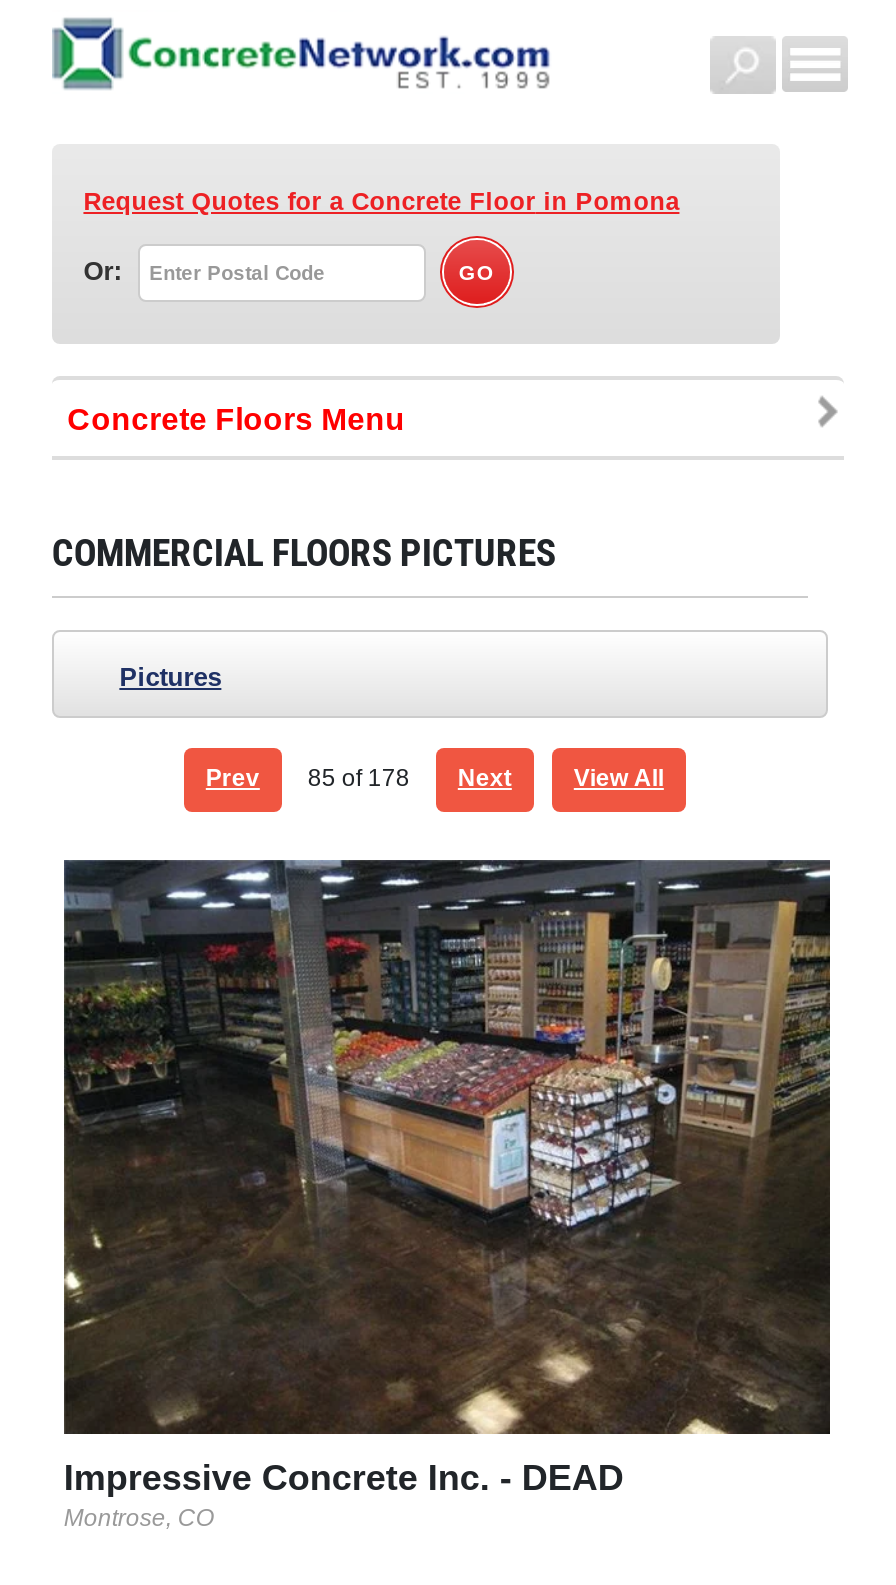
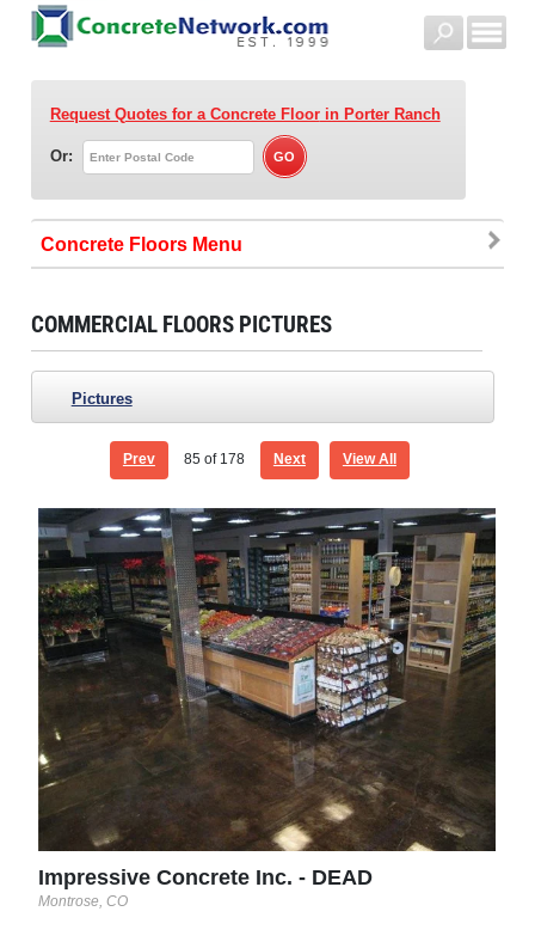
- Request Quotes for a Concrete Floor in Pomona
+ Request Quotes for a Concrete Floor in Porter Ranch
